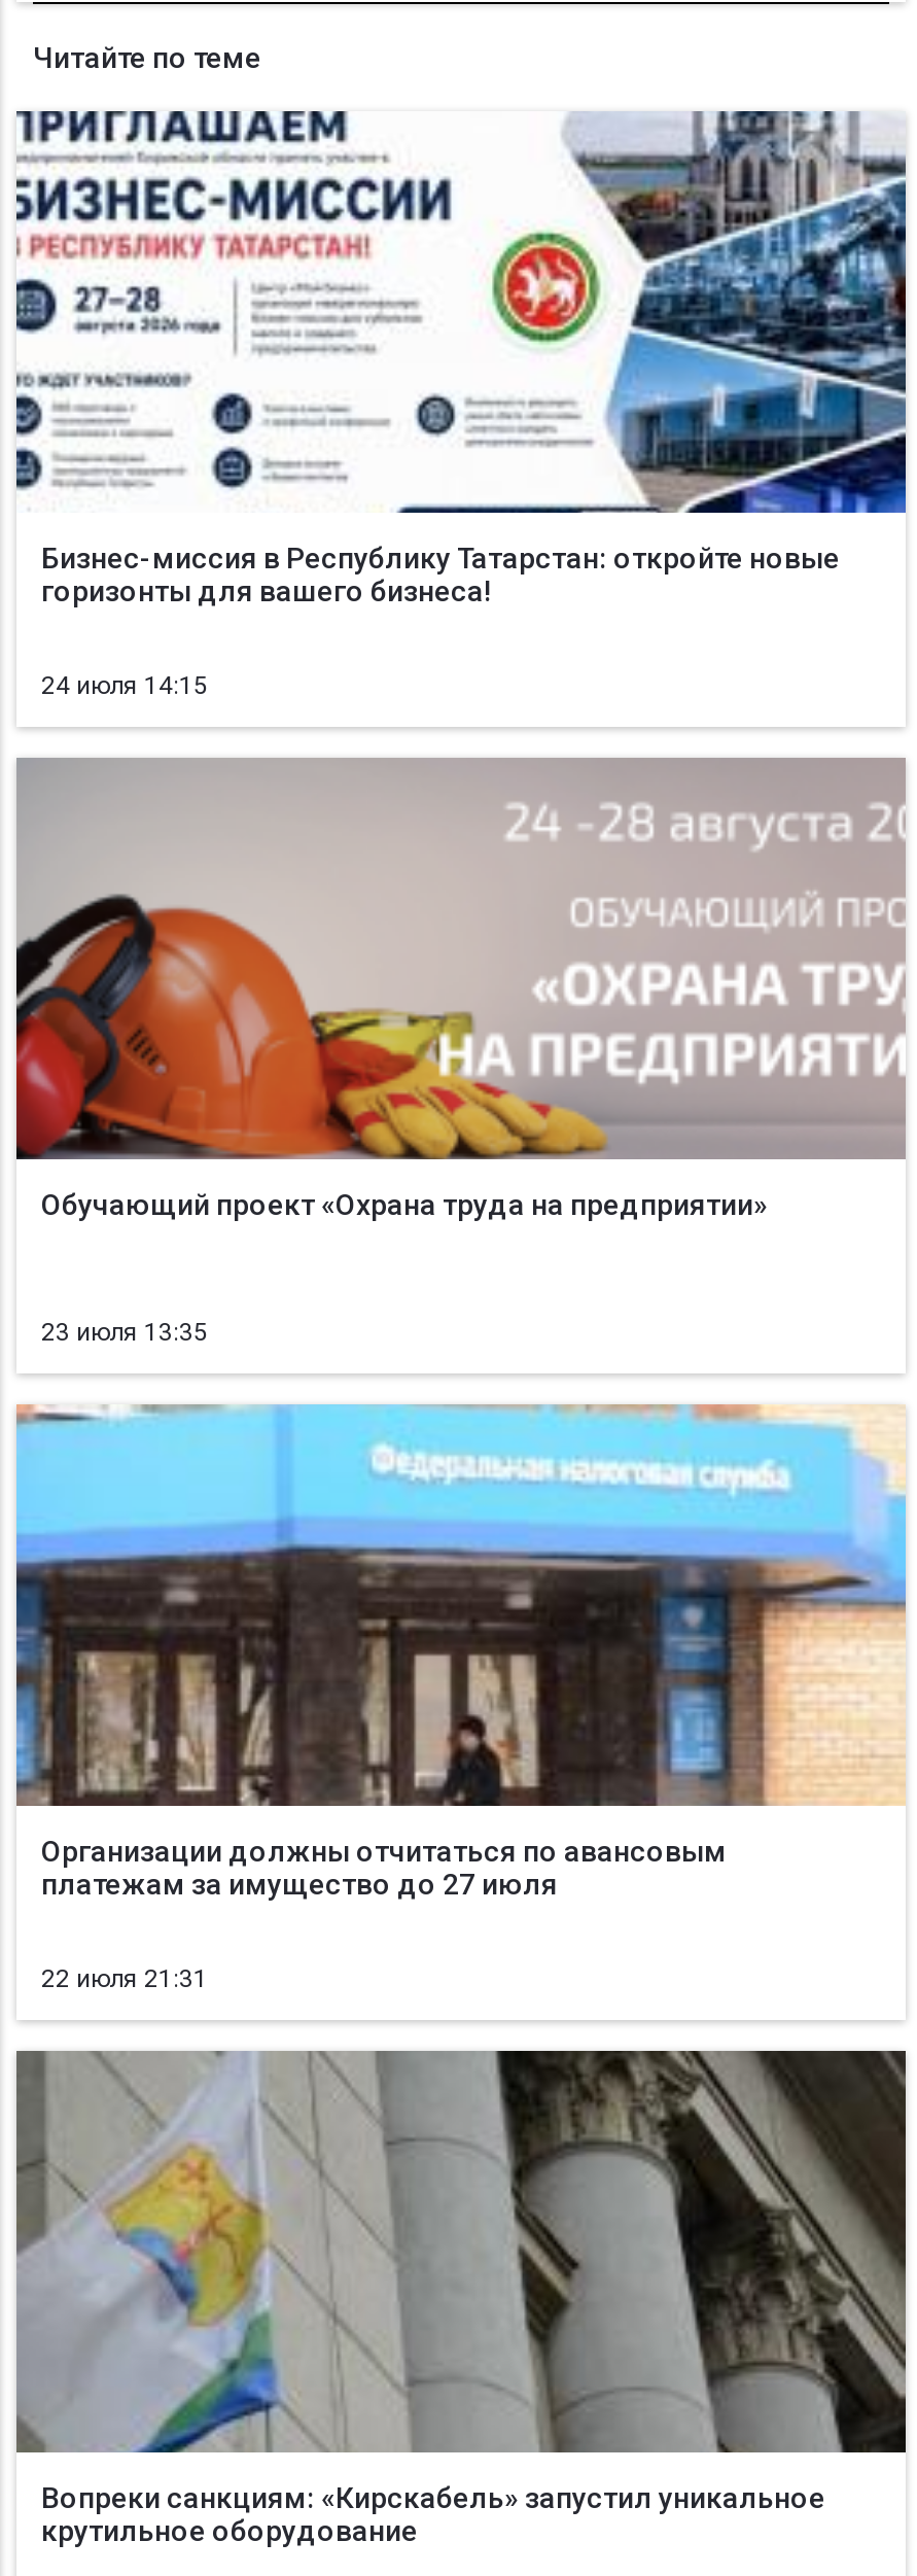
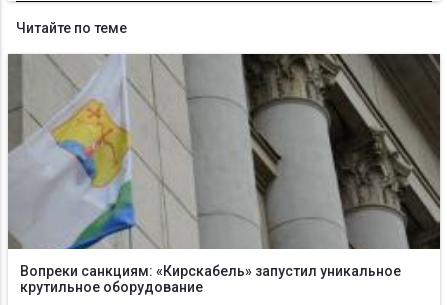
- [image]
- Бизнес-миссия в Республику Татарстан: откройте новые
- горизонты для вашего бизнеса!
- 24 июля 14:15

- [image]
- Обучающий проект «Охрана труда на предприятии»

- 23 июля 13:35

- [image]
- Организации должны отчитаться по авансовым
- платежам за имущество до 27 июля
- 22 июля 21:31
